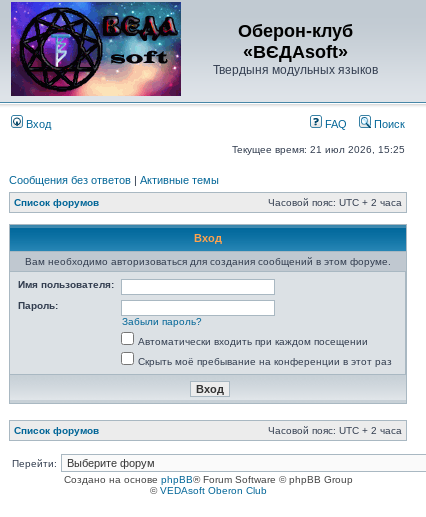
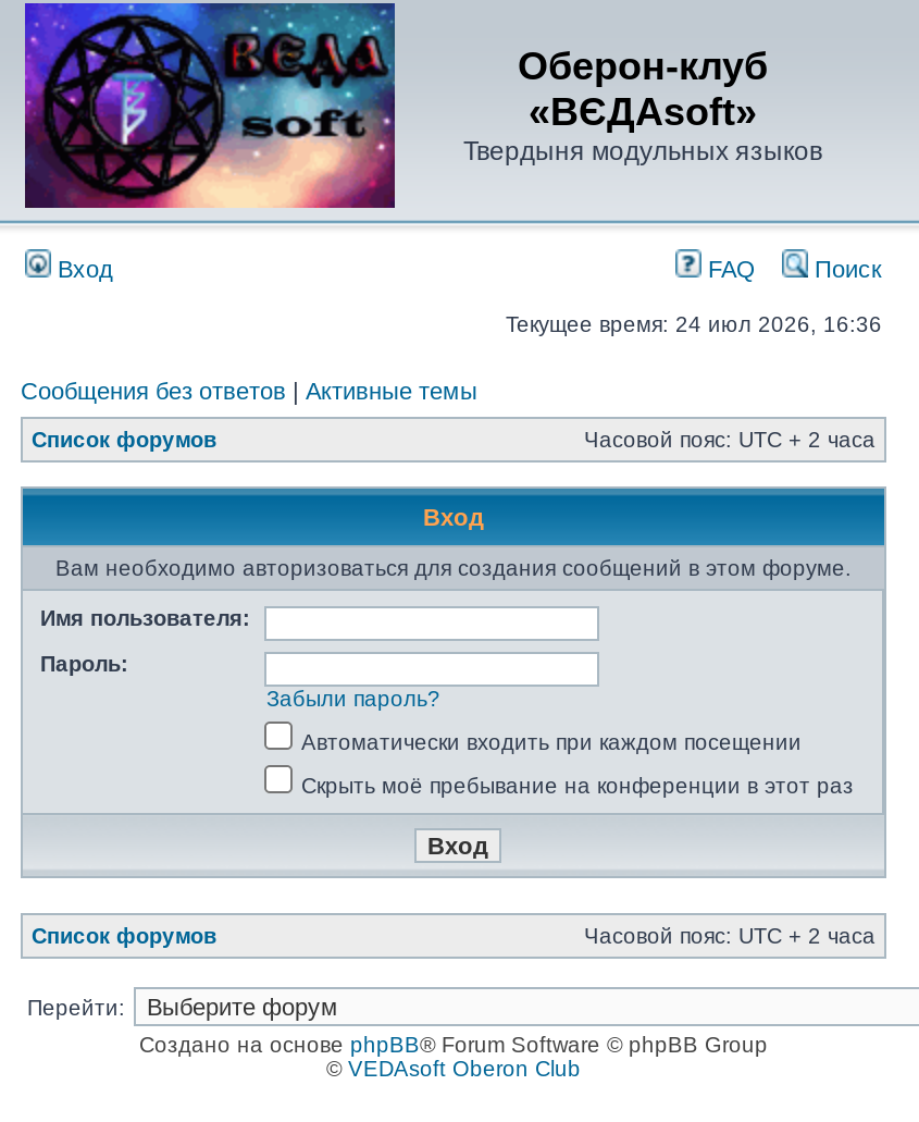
- Текущее время: 21 июл 2026, 15:25
+ Текущее время: 24 июл 2026, 16:36
